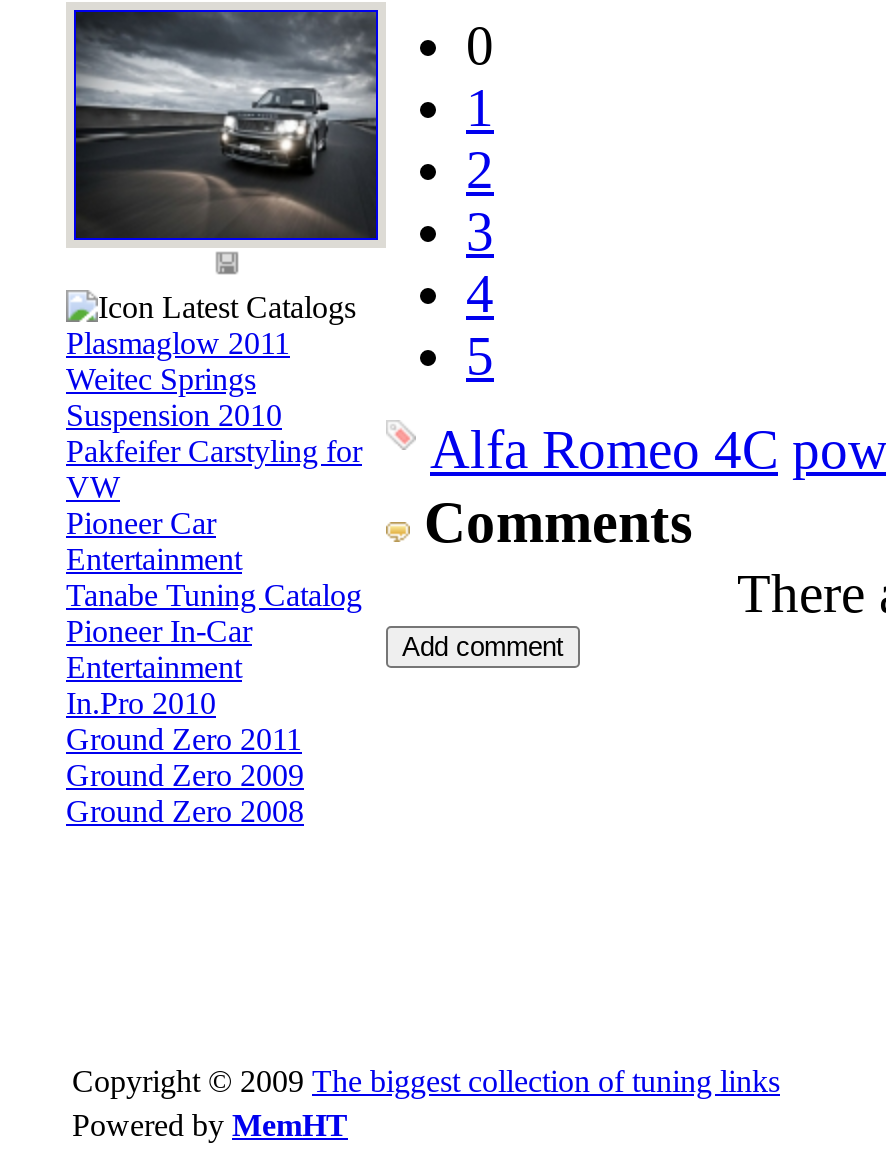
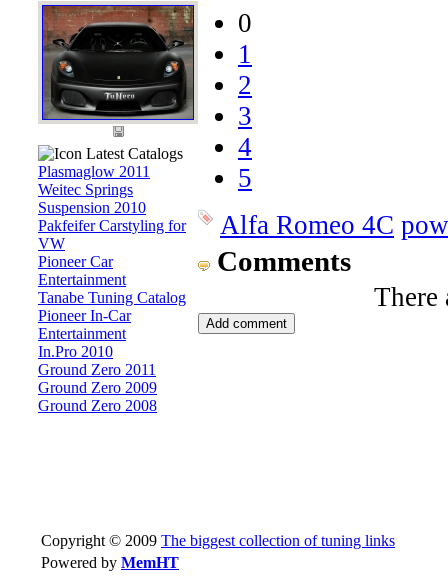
- [image]
+ [image]
